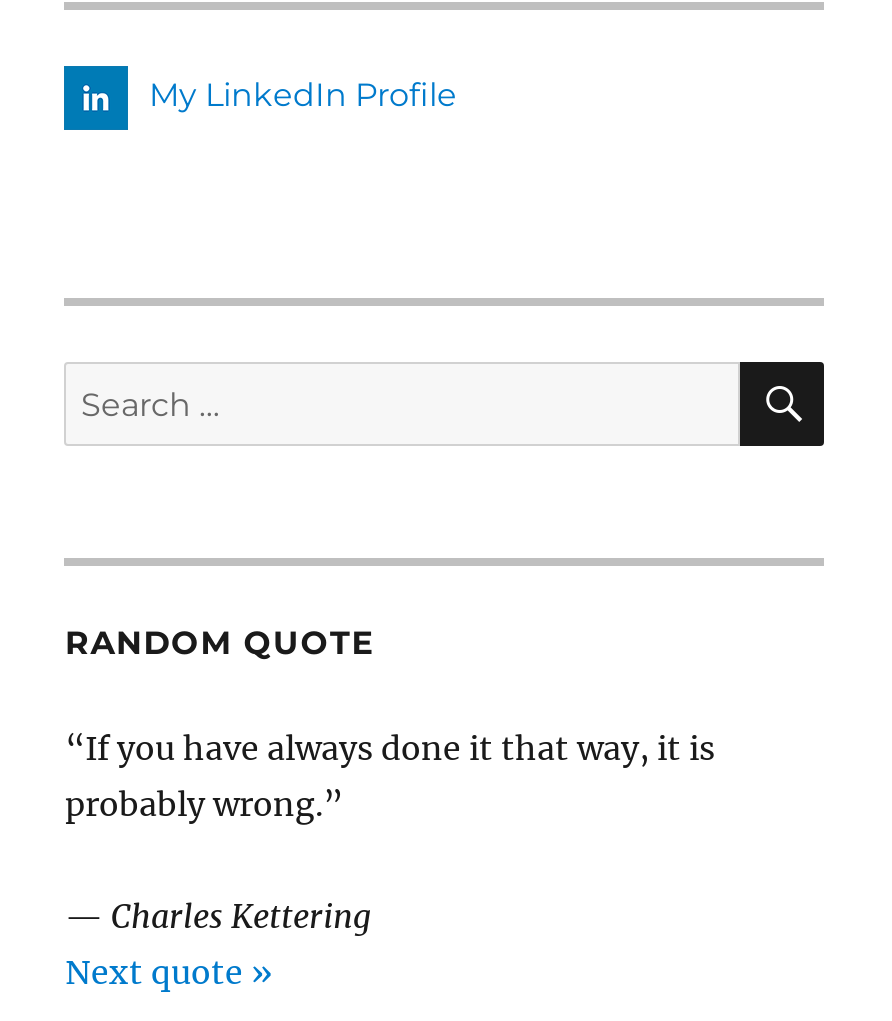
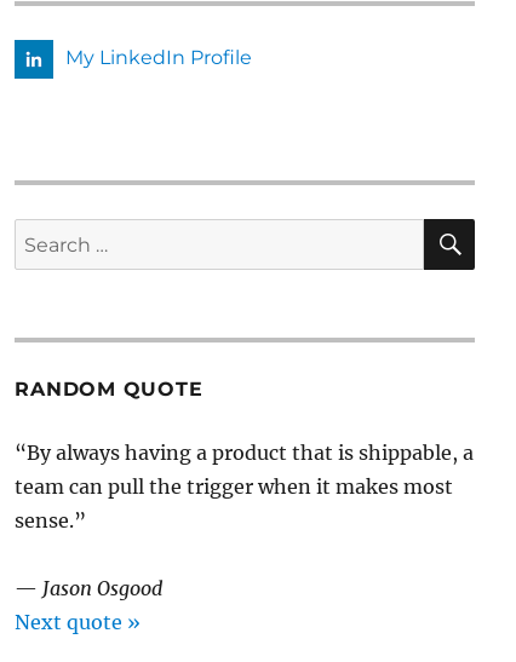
- “If you have always done it that way, it is
- probably wrong.”
+ “By always having a product that is shippable, a
+ team can pull the trigger when it makes most
+ sense.”

- — Charles Kettering
+ — Jason Osgood
